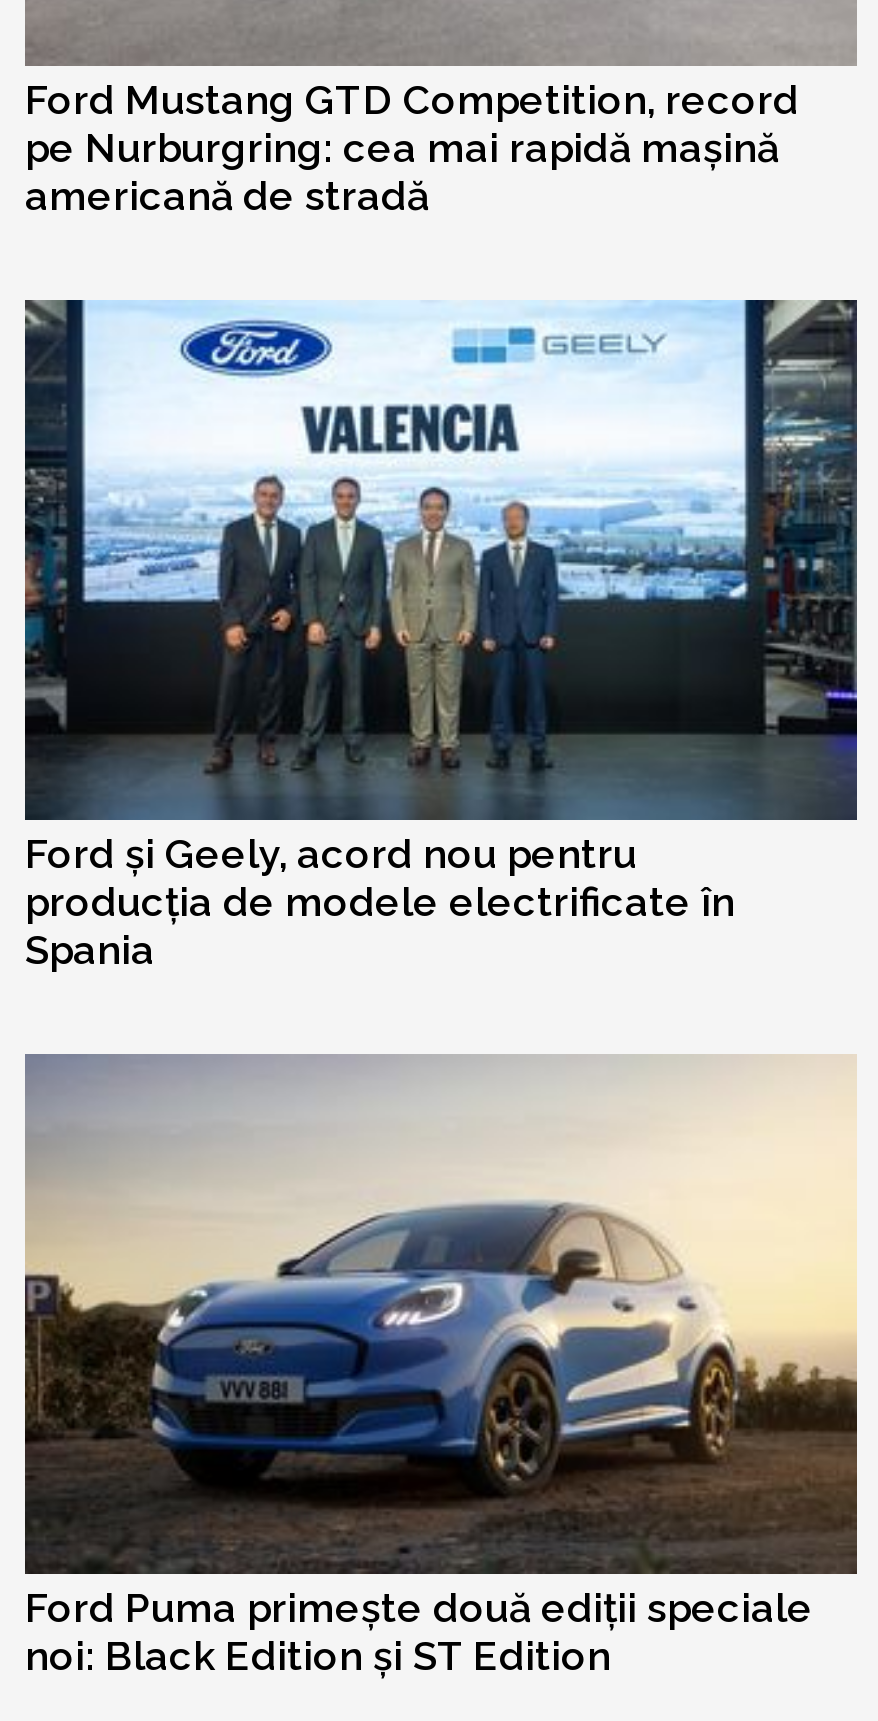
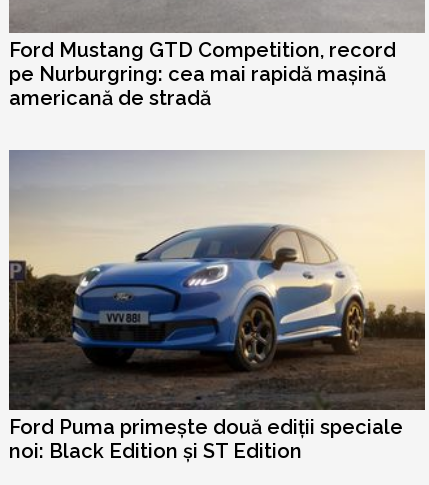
- [image]
- Ford și Geely, acord nou pentru
- producția de modele electrificate în
- Spania
